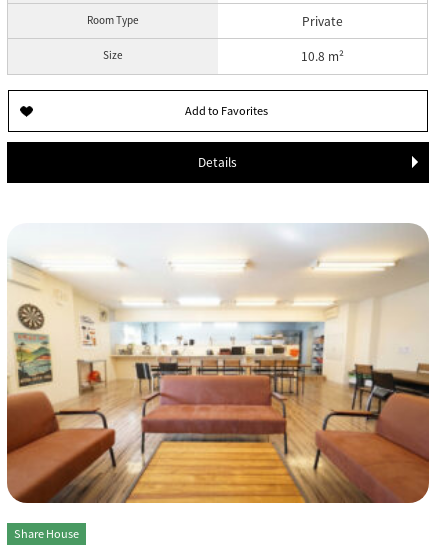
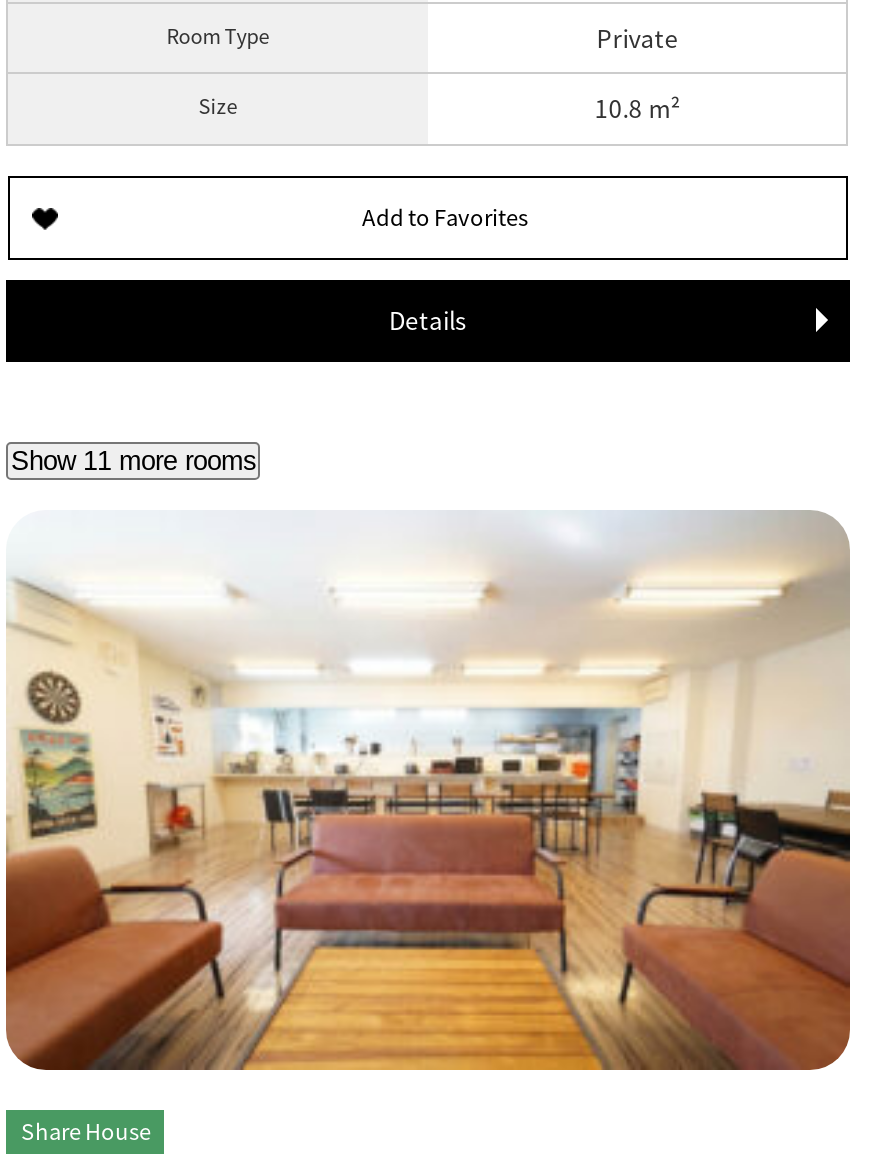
+ Show 11 more rooms
